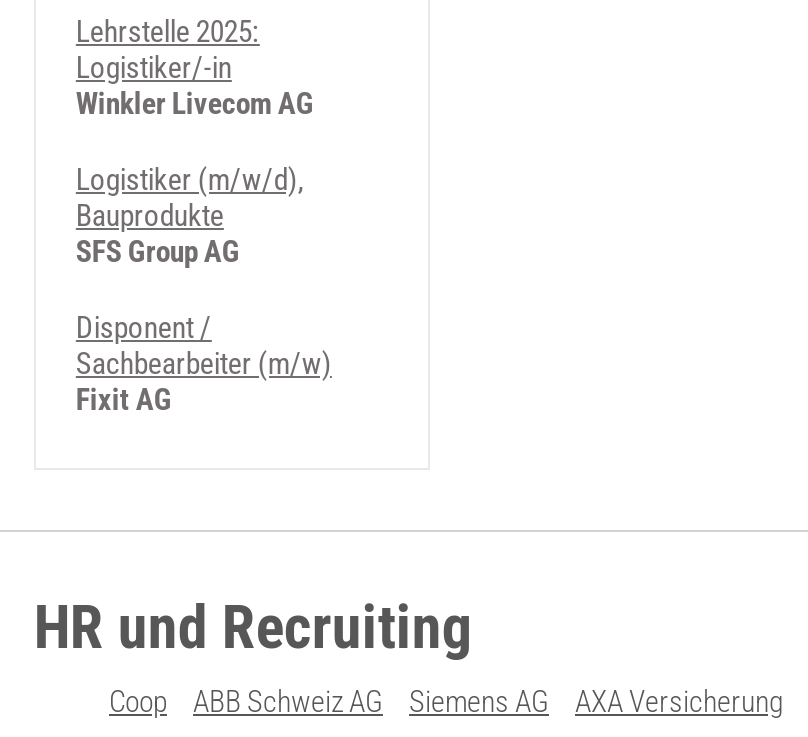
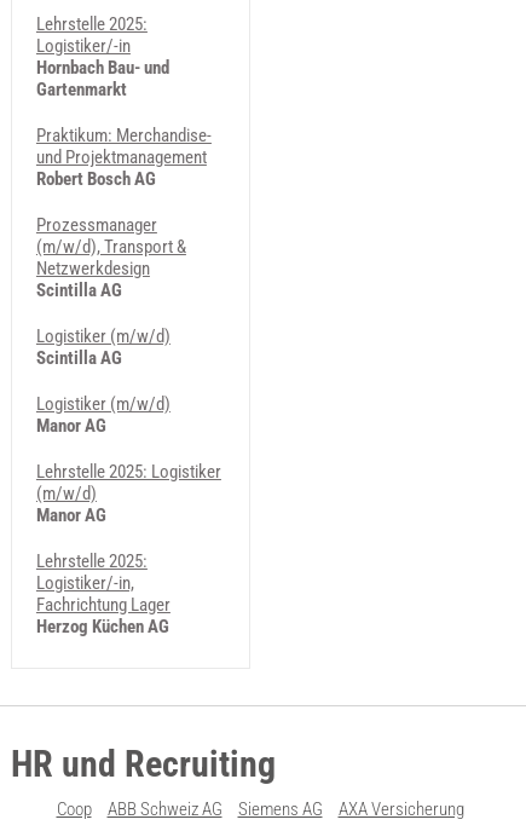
- Winkler Livecom AG
- Logistiker (m/w/d),
- Bauprodukte
- SFS Group AG
- Disponent /
- Sachbearbeiter (m/w)
- Fixit AG
+ Hornbach Bau- und
+ Gartenmarkt
+ Praktikum: Merchandise-
+ und Projektmanagement
+ Robert Bosch AG
+ Prozessmanager
+ (m/w/d), Transport &
+ Netzwerkdesign
+ Scintilla AG
+ Logistiker (m/w/d)
+ Scintilla AG
+ Logistiker (m/w/d)
+ Manor AG
+ Lehrstelle 2025: Logistiker
+ (m/w/d)
+ Manor AG
+ Lehrstelle 2025:
+ Logistiker/-in,
+ Fachrichtung Lager
+ Herzog Küchen AG
